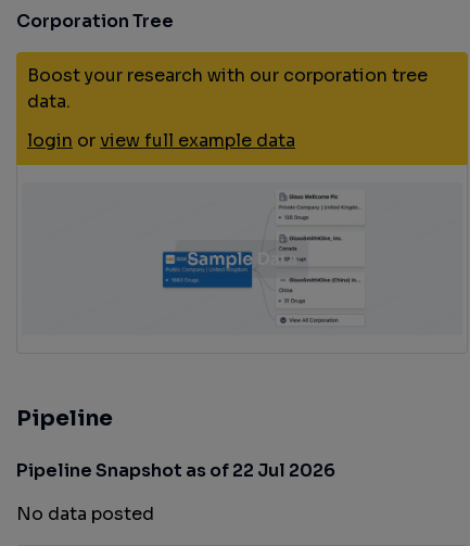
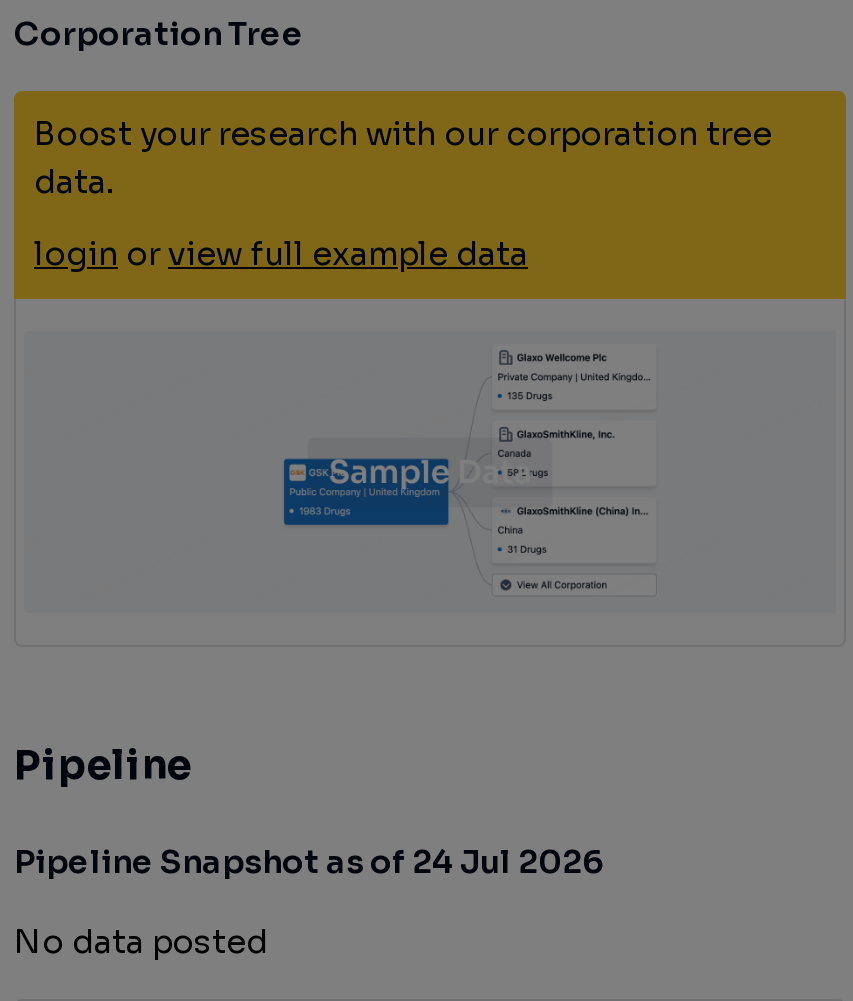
- Pipeline Snapshot as of 22 Jul 2026
+ Pipeline Snapshot as of 24 Jul 2026
